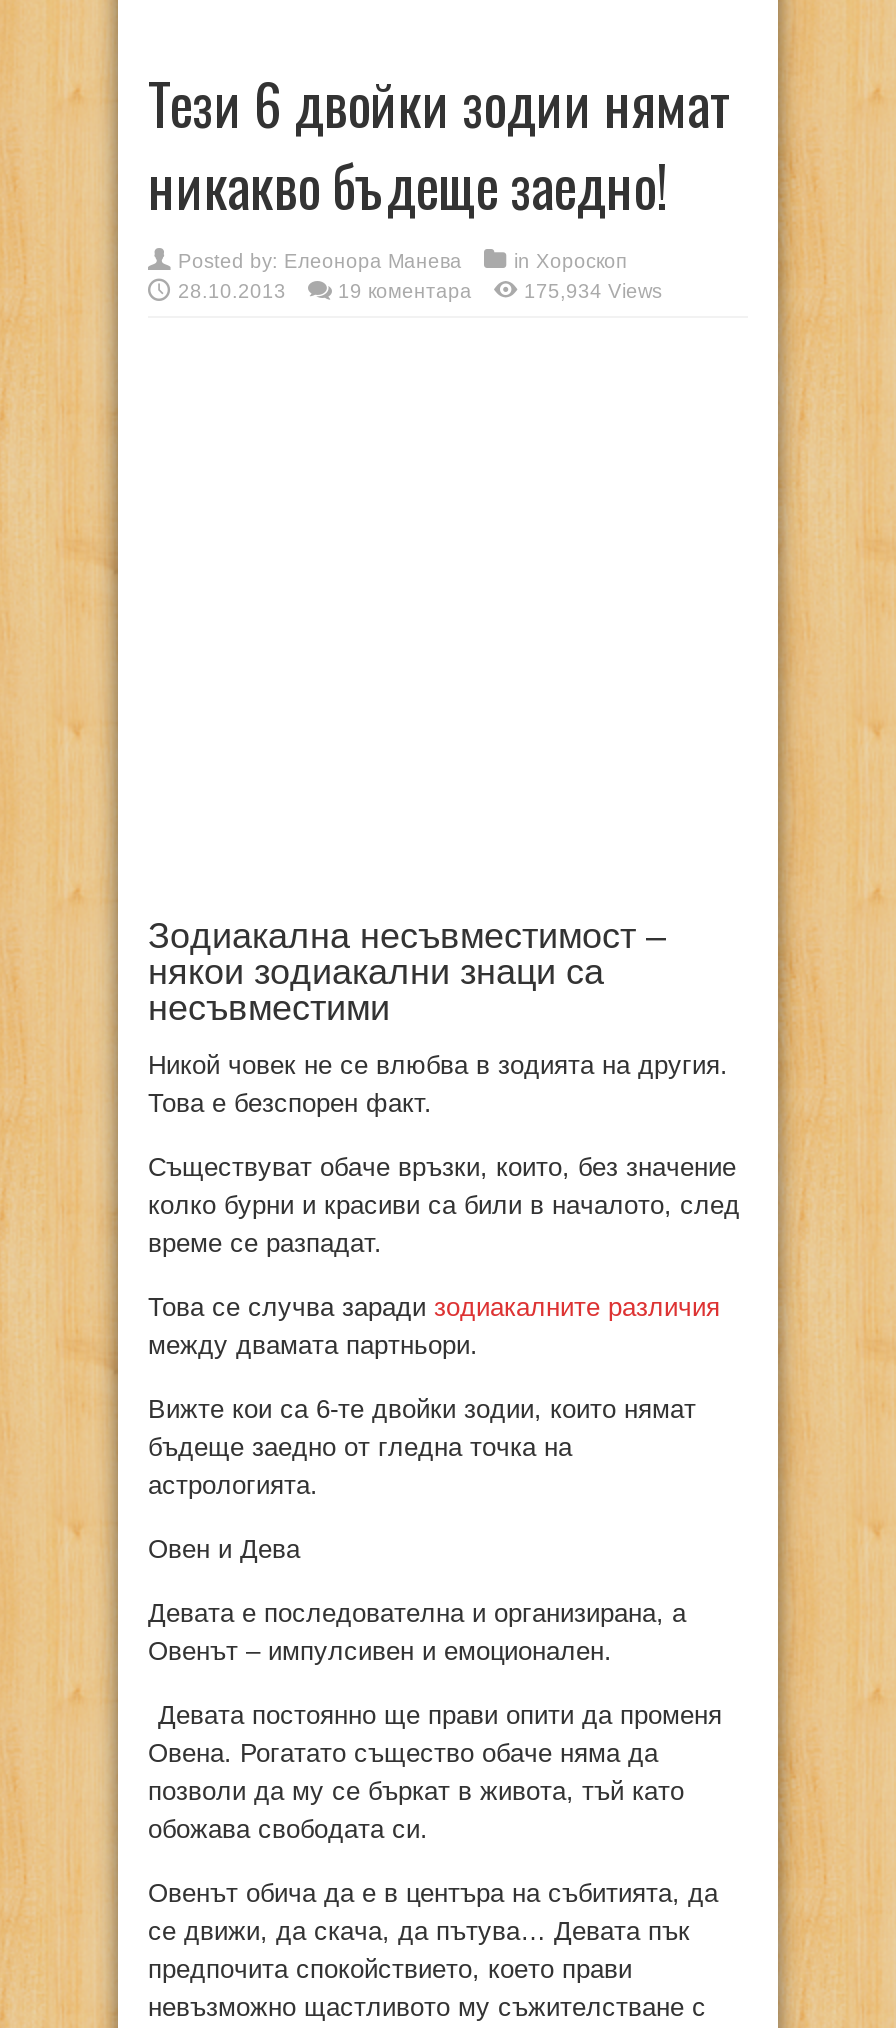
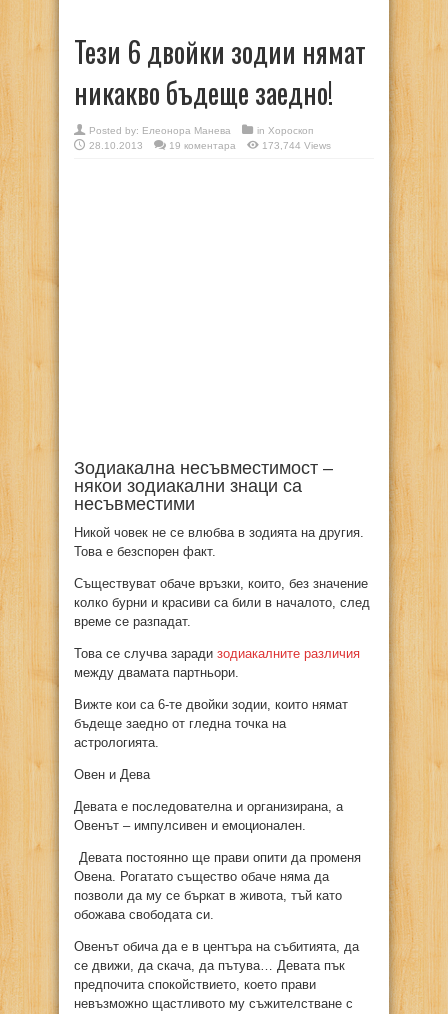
- 175,934 Views
+ 173,744 Views
